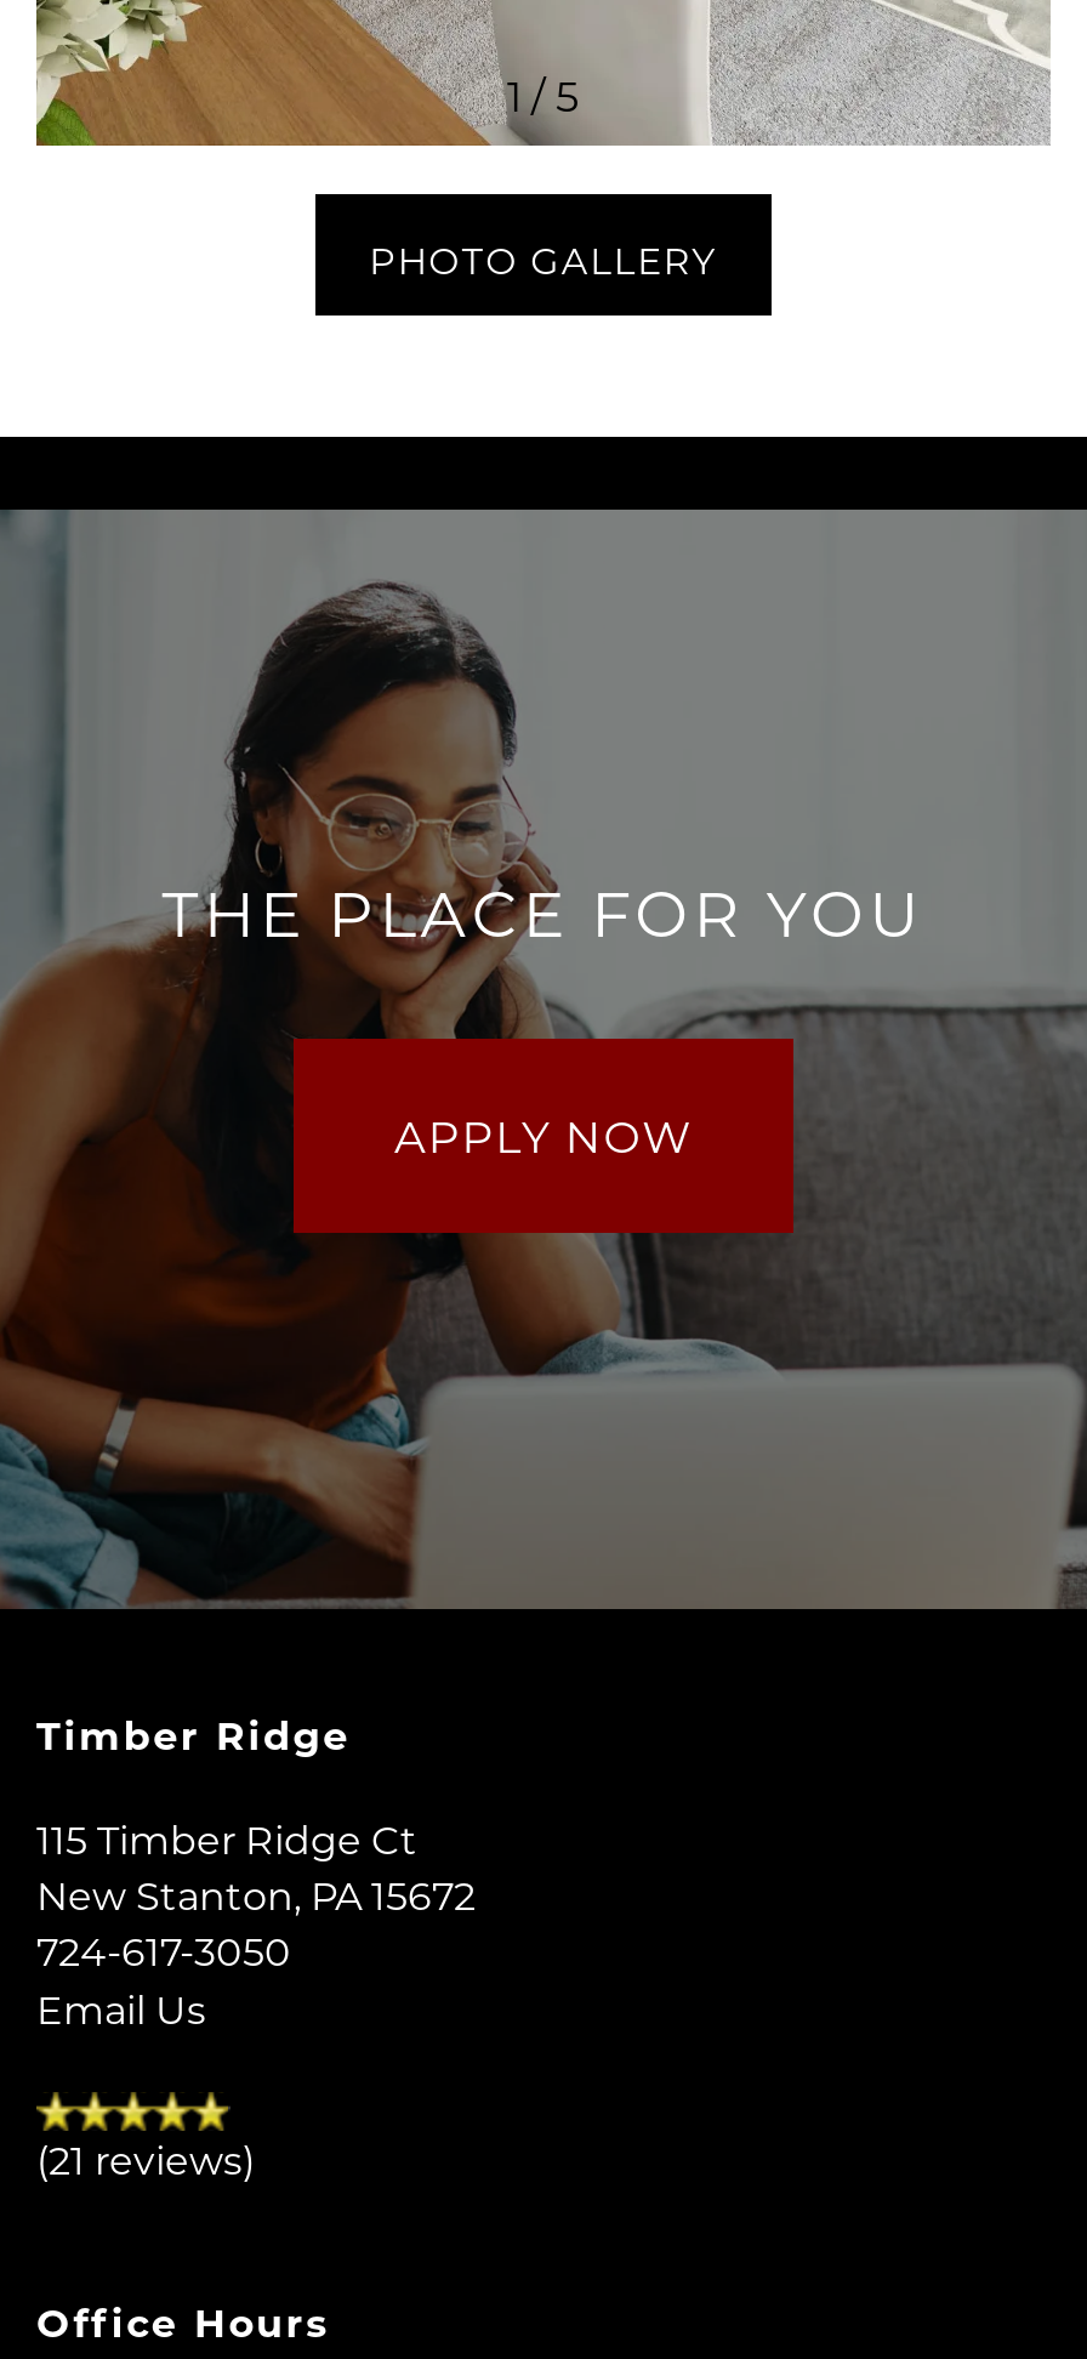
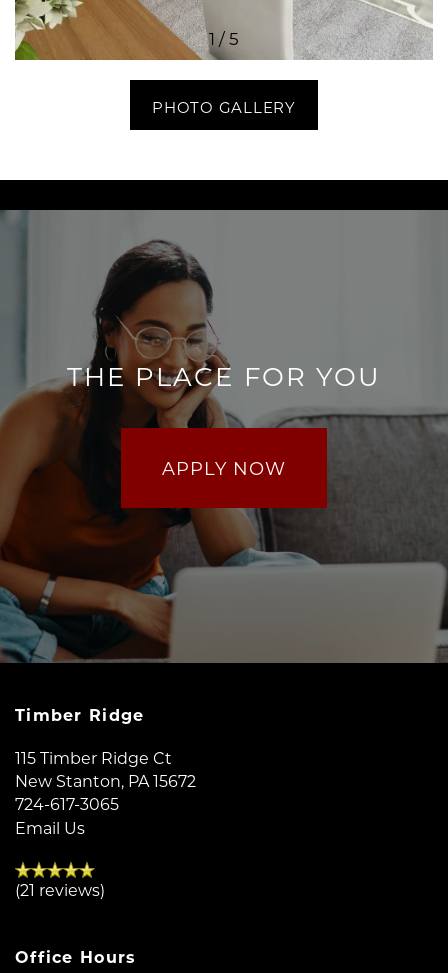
- 724-617-3050
+ 724-617-3065
